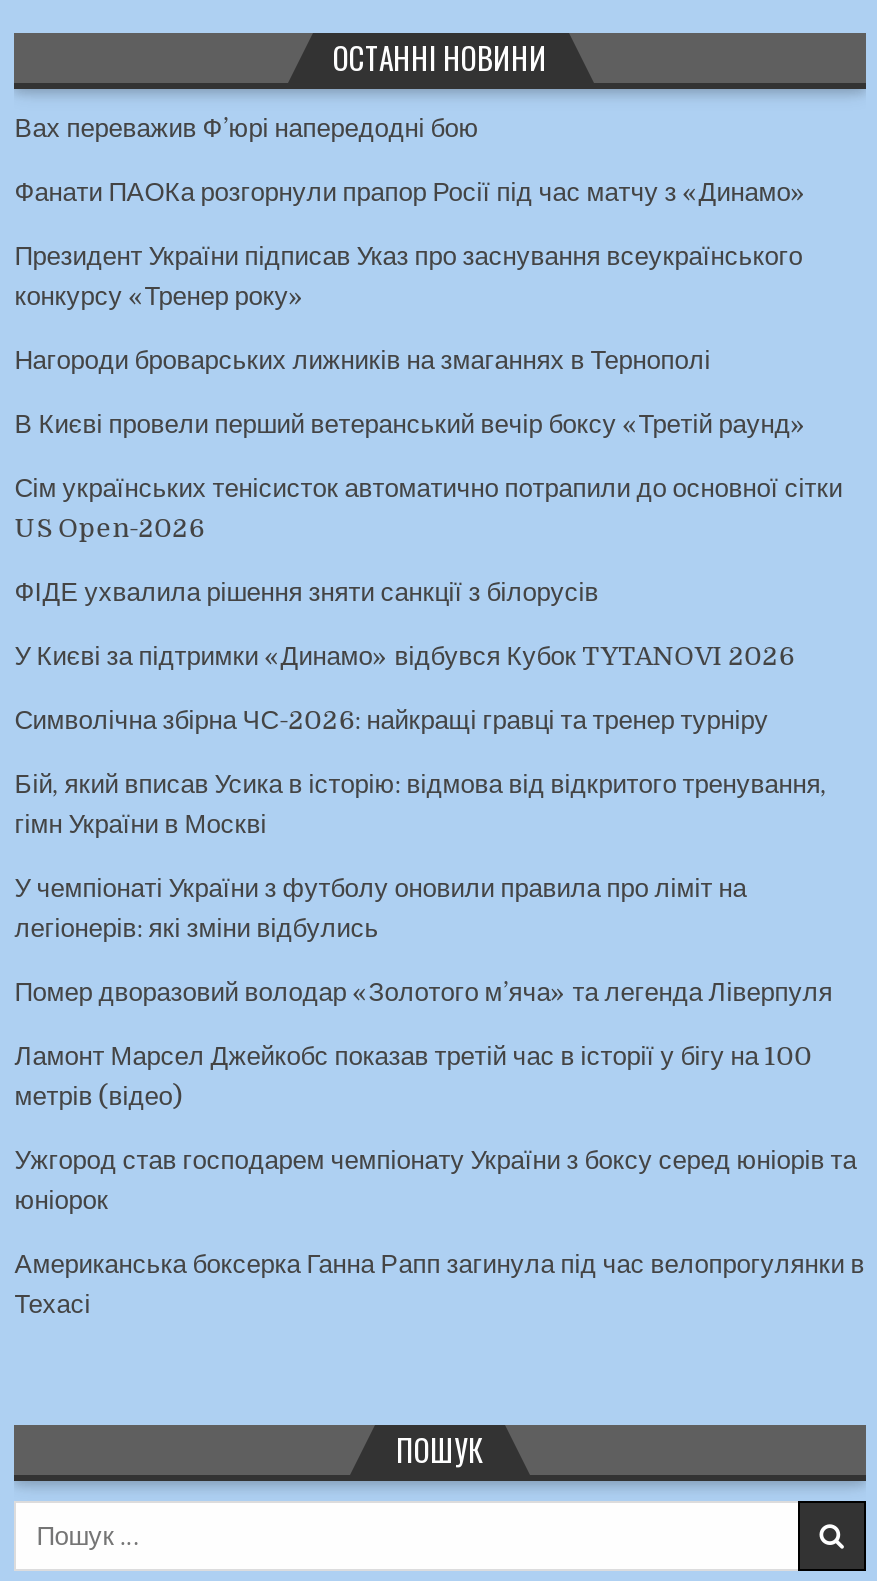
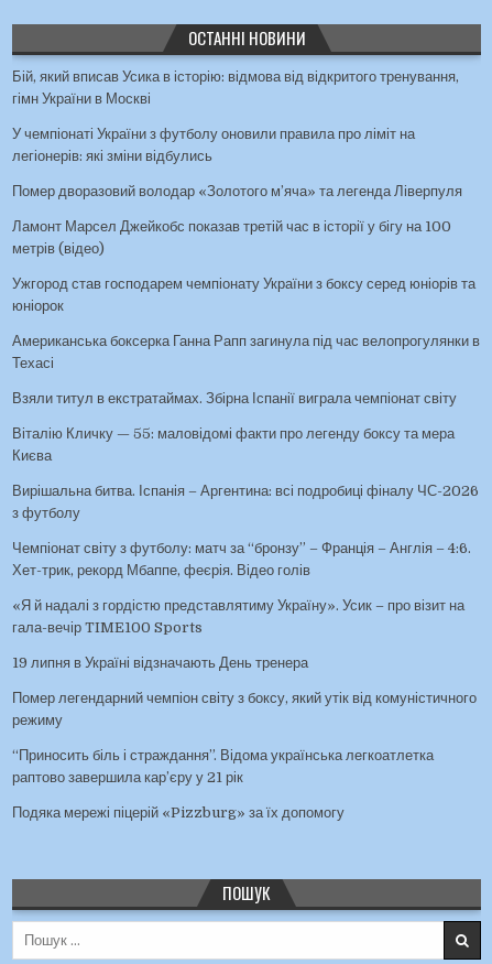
- Вах переважив Ф’юрі напередодні бою
- Фанати ПАОКа розгорнули прапор Росії під час матчу з «Динамо»
- Президент України підписав Указ про заснування всеукраїнського
- конкурсу «Тренер року»
- Нагороди броварських лижників на змаганнях в Тернополі
- В Києві провели перший ветеранський вечір боксу «Третій раунд»
- Сім українських тенісисток автоматично потрапили до основної сітки
- US Open-2026
- ФІДЕ ухвалила рішення зняти санкції з білорусів
- У Києві за підтримки «Динамо» відбувся Кубок TYTANOVI 2026
- Символічна збірна ЧС-2026: найкращі гравці та тренер турніру

moved up: Бій, який вписав Усика в історію: відмова від відкритого тренування, | гімн України в Москві | У чемпіонаті України з футболу оновили правила про ліміт на | ... | Американська боксерка Ганна Рапп загинула під час велопрогулянки в | Техасі

+ Взяли титул в екстратаймах. Збірна Іспанії виграла чемпіонат світу
+ Віталію Кличку — 55: маловідомі факти про легенду боксу та мера
+ Києва
+ Вирішальна битва. Іспанія – Аргентина: всі подробиці фіналу ЧС-2026
+ з футболу
+ Чемпіонат світу з футболу: матч за “бронзу” – Франція – Англія – 4:6.
+ Хет-трик, рекорд Мбаппе, феєрія. Відео голів
+ «Я й надалі з гордістю представлятиму Україну». Усик – про візит на
+ гала-вечір TIME100 Sports
+ 19 липня в Україні відзначають День тренера
+ Помер легендарний чемпіон світу з боксу, який утік від комуністичного
+ режиму
+ “Приносить біль і страждання”. Відома українська легкоатлетка
+ раптово завершила кар’єру у 21 рік
+ Подяка мережі піцерій «Pizzburg» за їх допомогу
